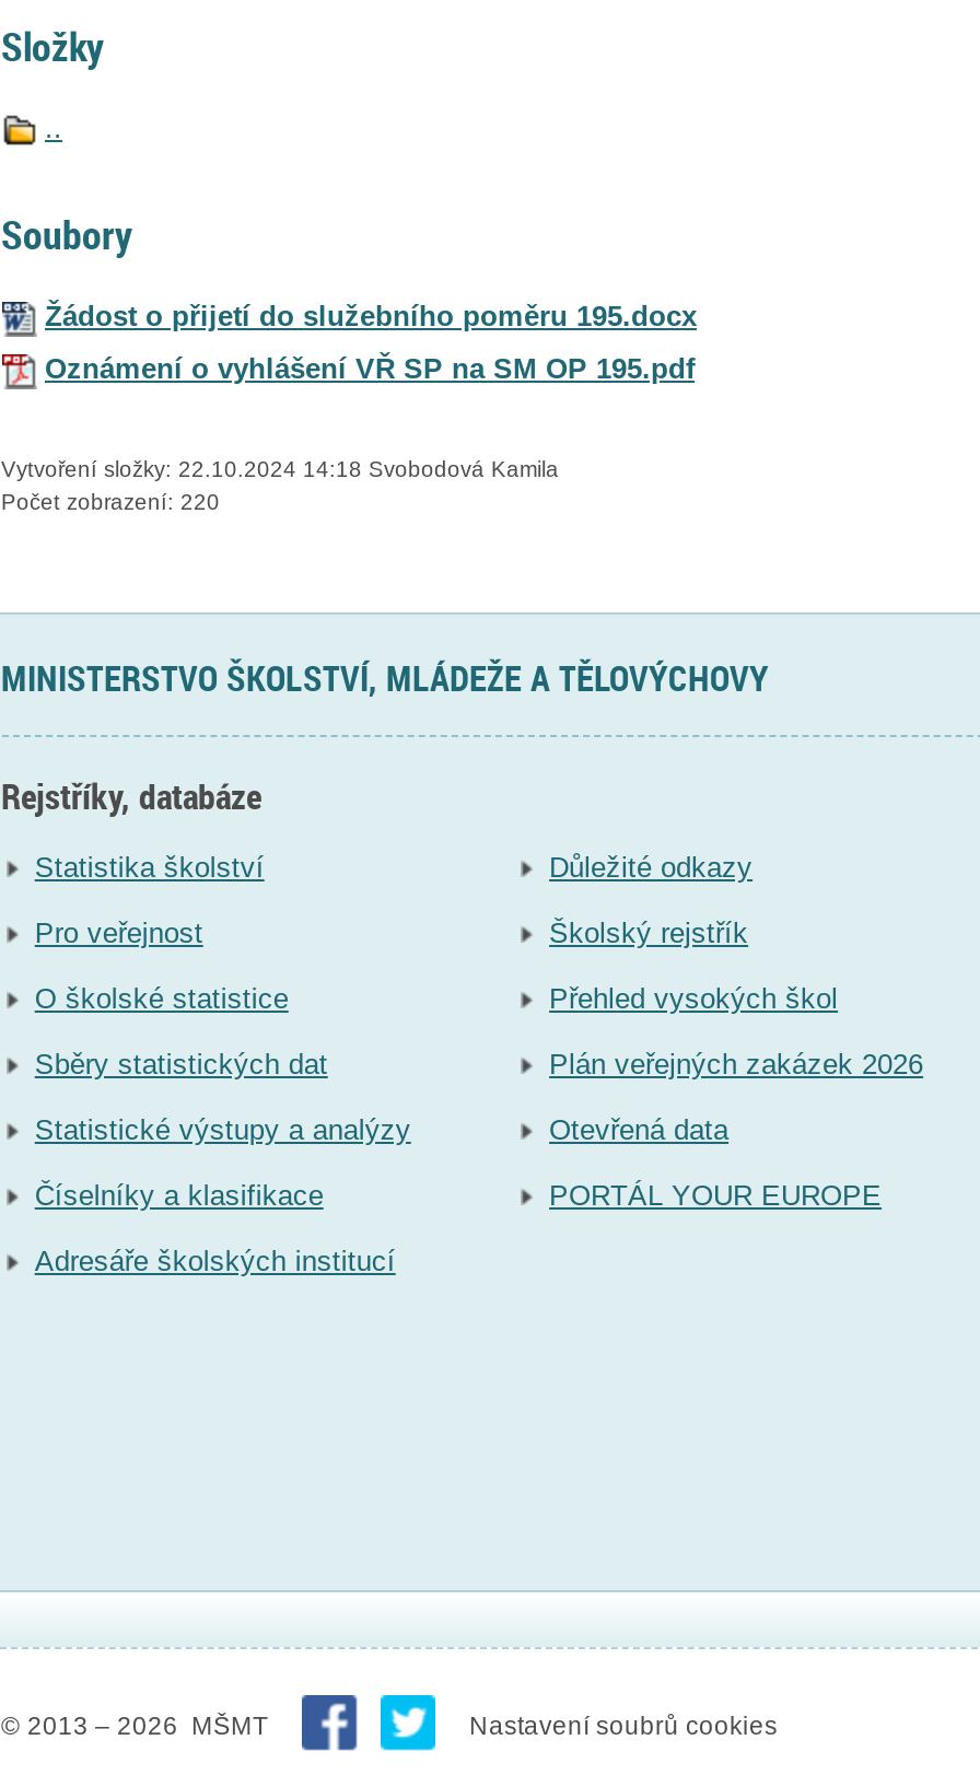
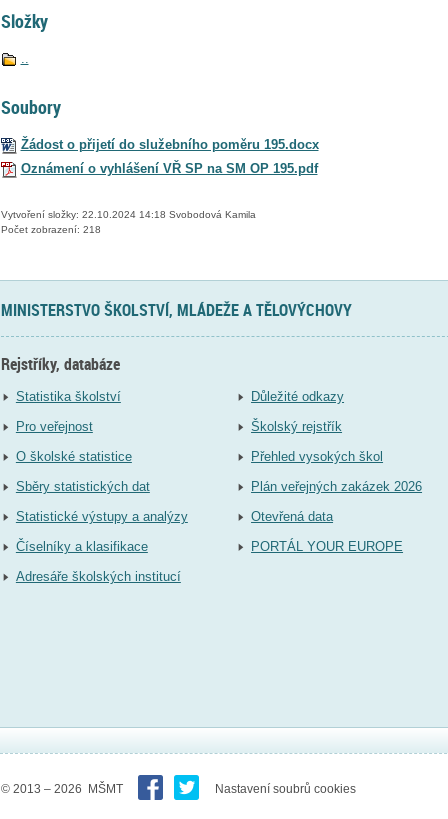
- Počet zobrazení: 220
+ Počet zobrazení: 218
